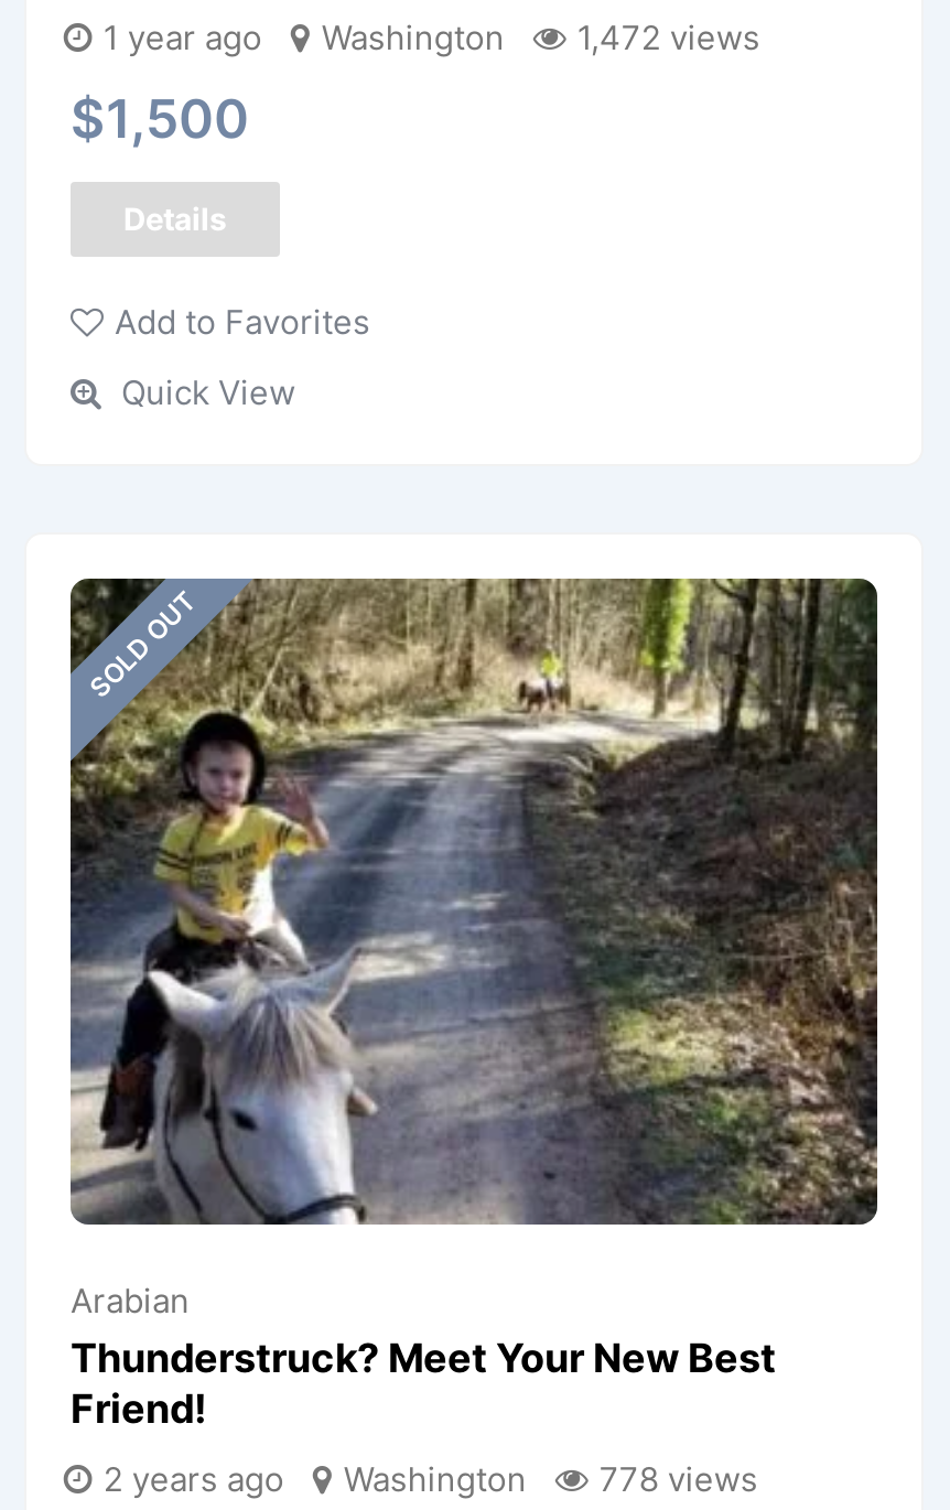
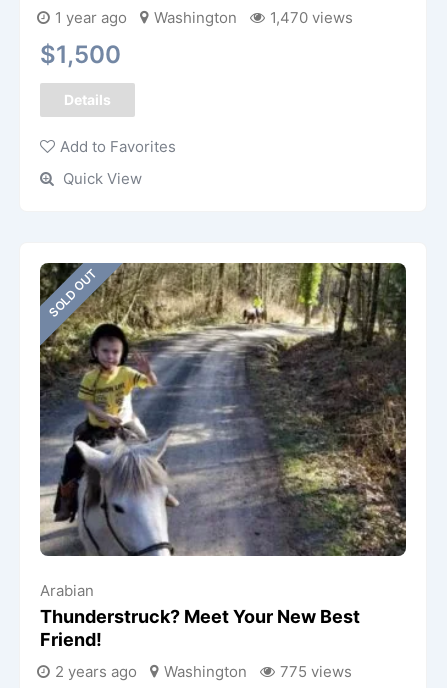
- 1 year ago Washington 1,472 views
+ 1 year ago Washington 1,470 views

- 2 years ago Washington 778 views
+ 2 years ago Washington 775 views
